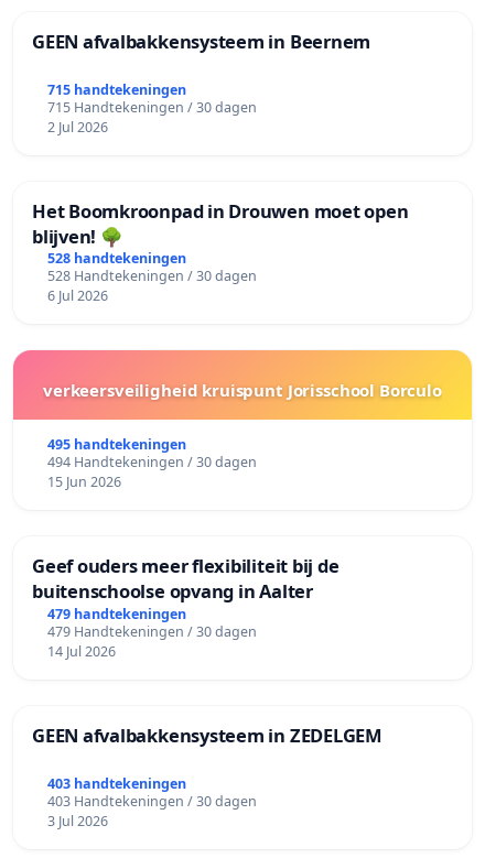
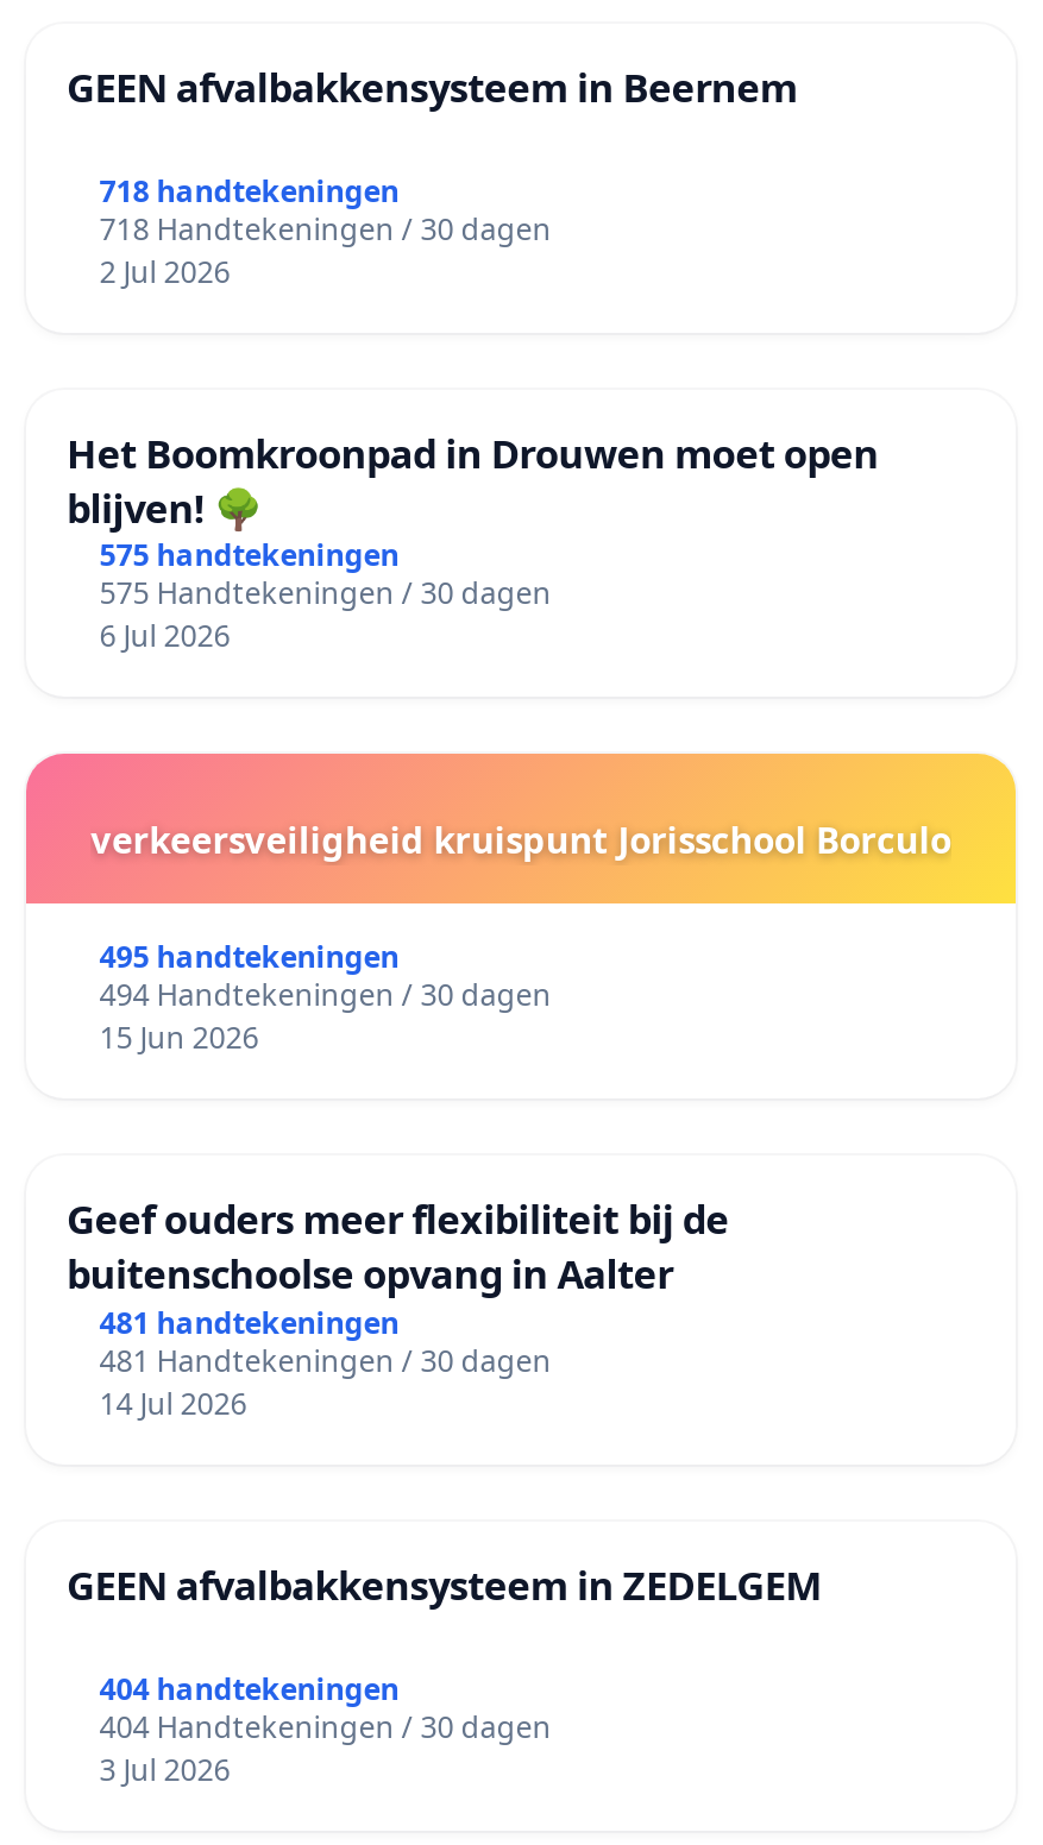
- 715 handtekeningen
+ 718 handtekeningen

- 715 Handtekeningen / 30 dagen
+ 718 Handtekeningen / 30 dagen

- 528 handtekeningen
+ 575 handtekeningen

- 528 Handtekeningen / 30 dagen
+ 575 Handtekeningen / 30 dagen

- 479 handtekeningen
+ 481 handtekeningen

- 479 Handtekeningen / 30 dagen
+ 481 Handtekeningen / 30 dagen

- 403 handtekeningen
+ 404 handtekeningen

- 403 Handtekeningen / 30 dagen
+ 404 Handtekeningen / 30 dagen
